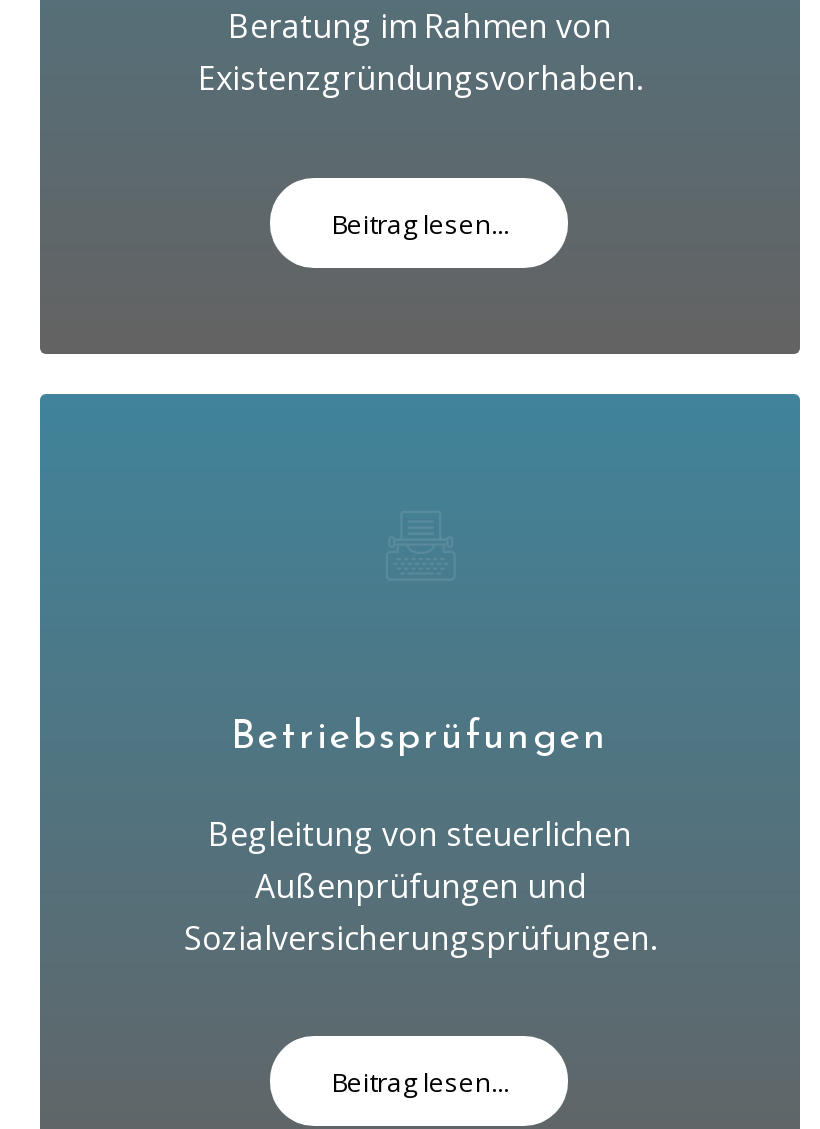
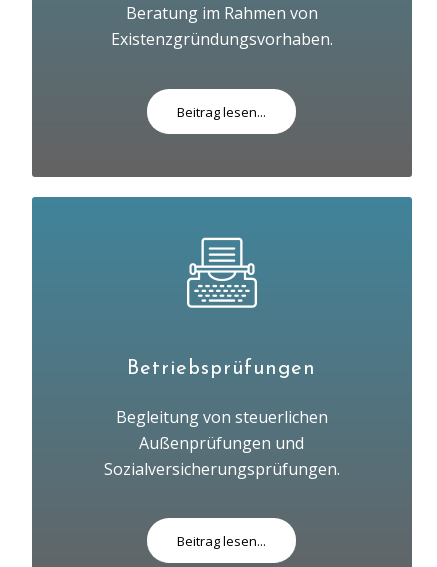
+ [image]
